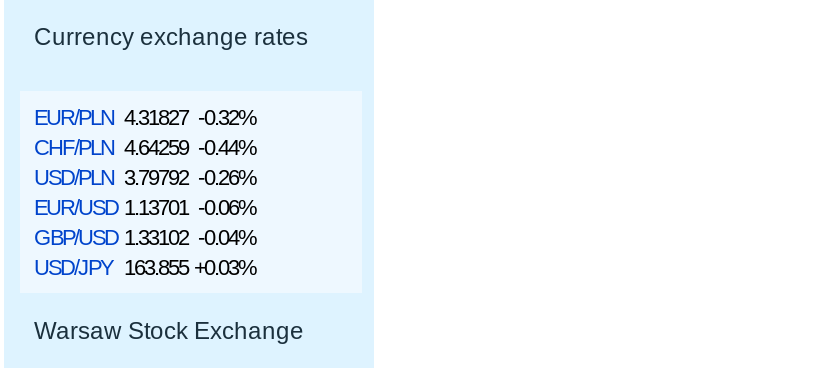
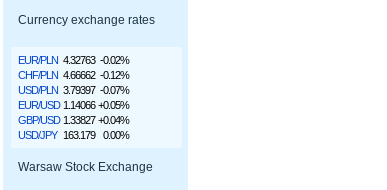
- EUR/PLN 4.31827 -0.32%
- CHF/PLN 4.64259 -0.44%
- USD/PLN 3.79792 -0.26%
- EUR/USD 1.13701 -0.06%
- GBP/USD 1.33102 -0.04%
- USD/JPY 163.855 +0.03%
+ EUR/PLN 4.32763 -0.02%
+ CHF/PLN 4.66662 -0.12%
+ USD/PLN 3.79397 -0.07%
+ EUR/USD 1.14066 +0.05%
+ GBP/USD 1.33827 +0.04%
+ USD/JPY 163.179
+ 0.00%
